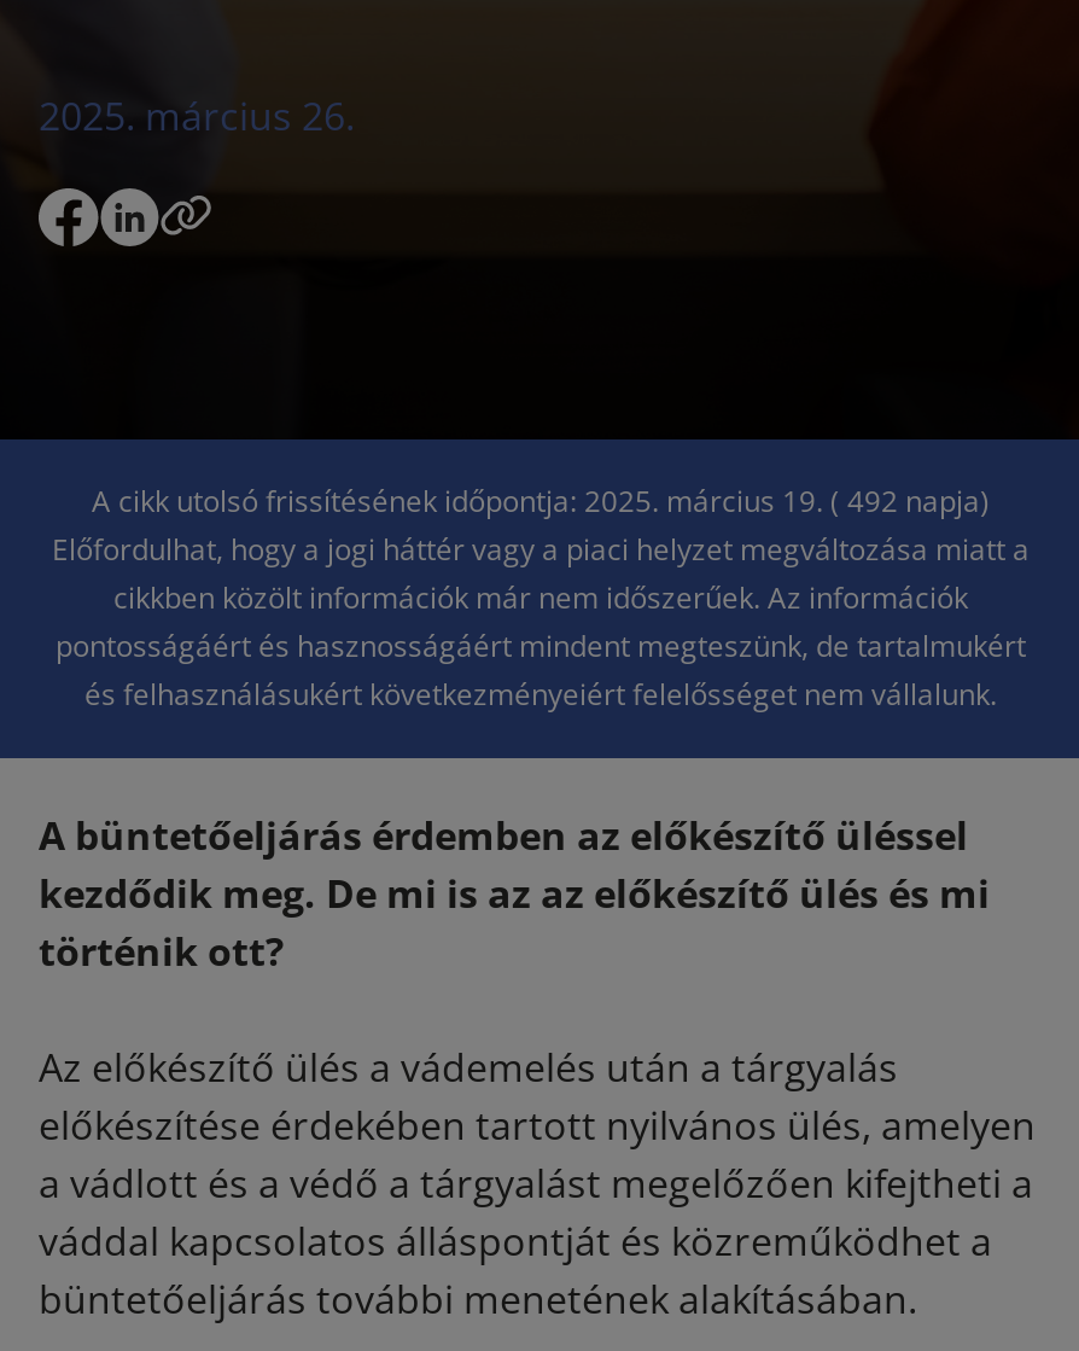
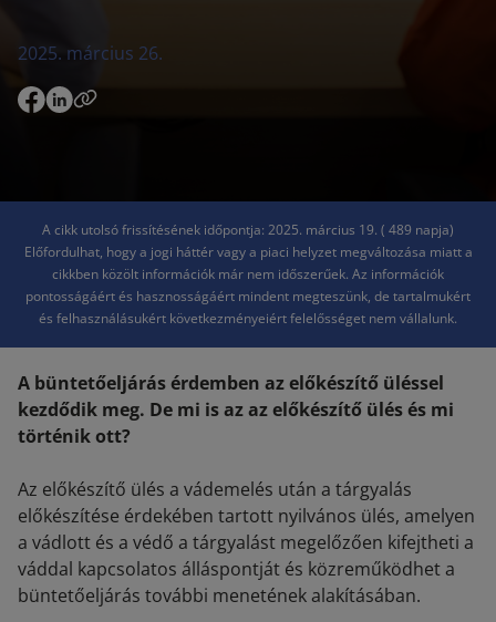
- A cikk utolsó frissítésének időpontja: 2025. március 19. ( 492 napja)
+ A cikk utolsó frissítésének időpontja: 2025. március 19. ( 489 napja)
